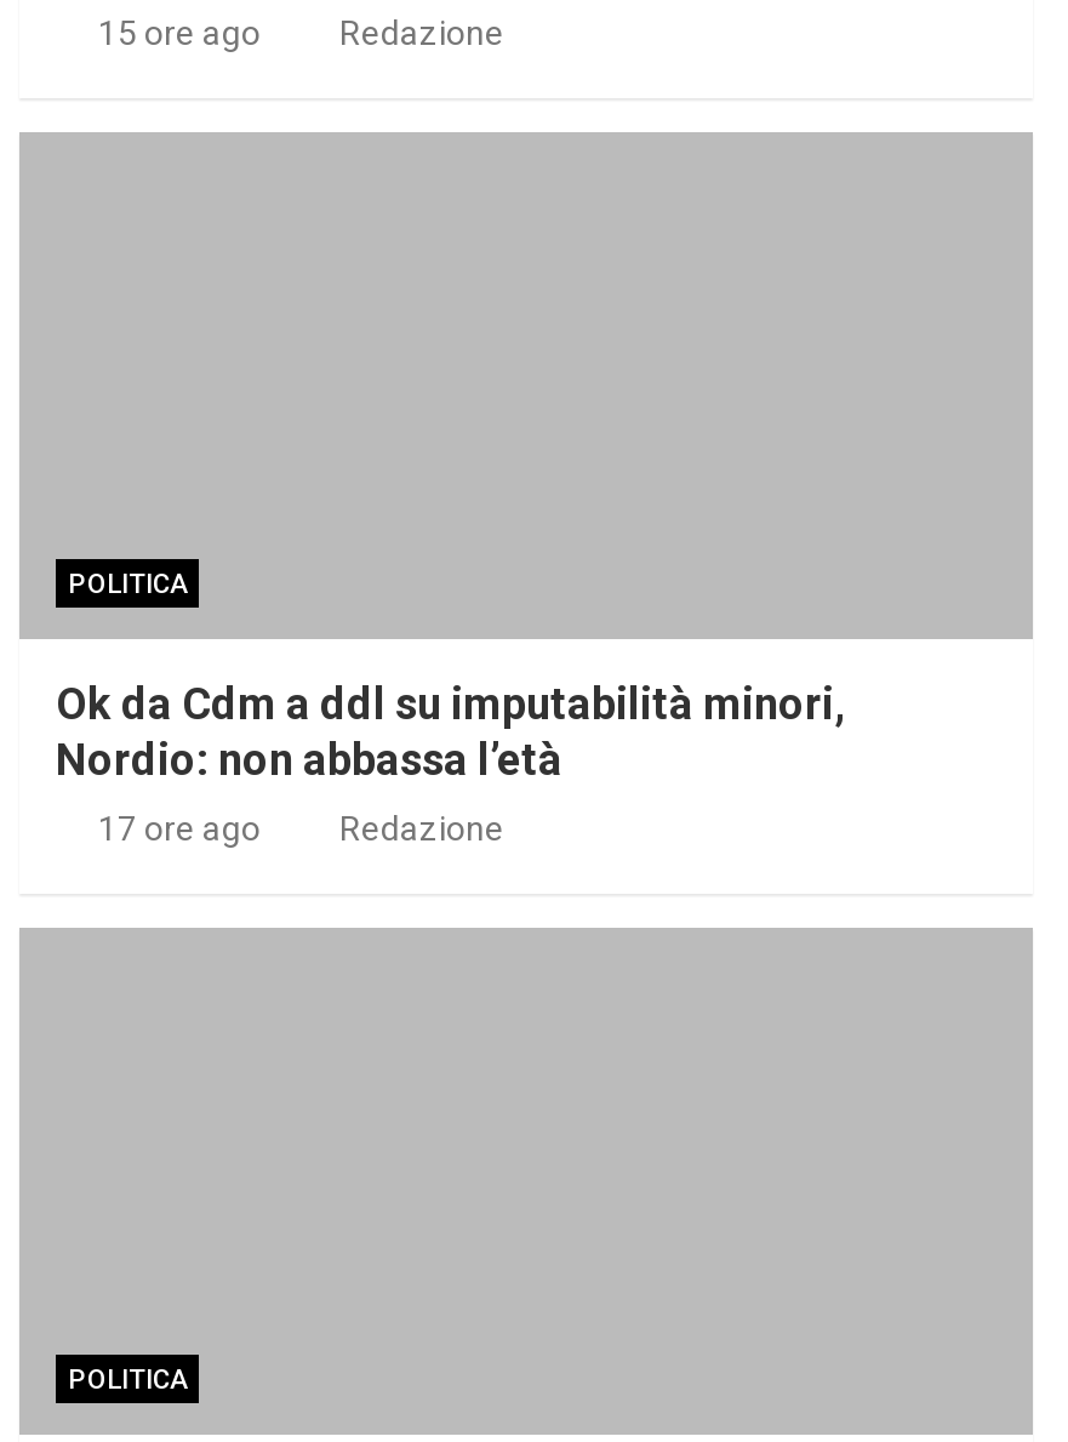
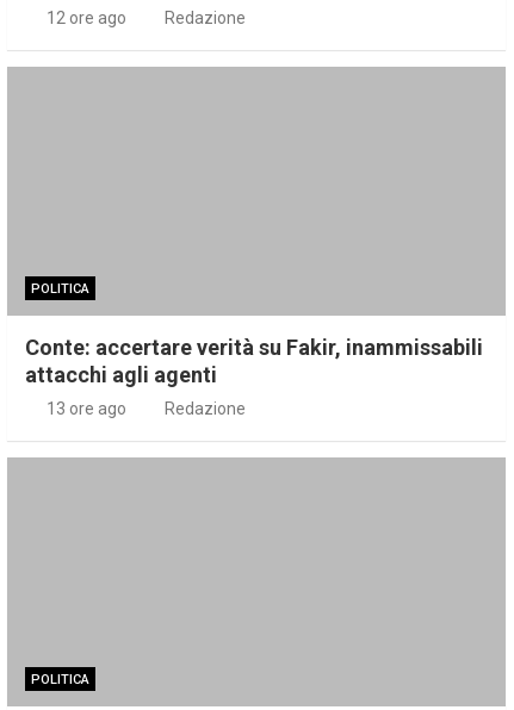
- 15 ore ago
+ 12 ore ago

- Ok da Cdm a ddl su imputabilità minori,
- Nordio: non abbassa l’età
+ Conte: accertare verità su Fakir, inammissabili
+ attacchi agli agenti

- 17 ore ago
+ 13 ore ago
